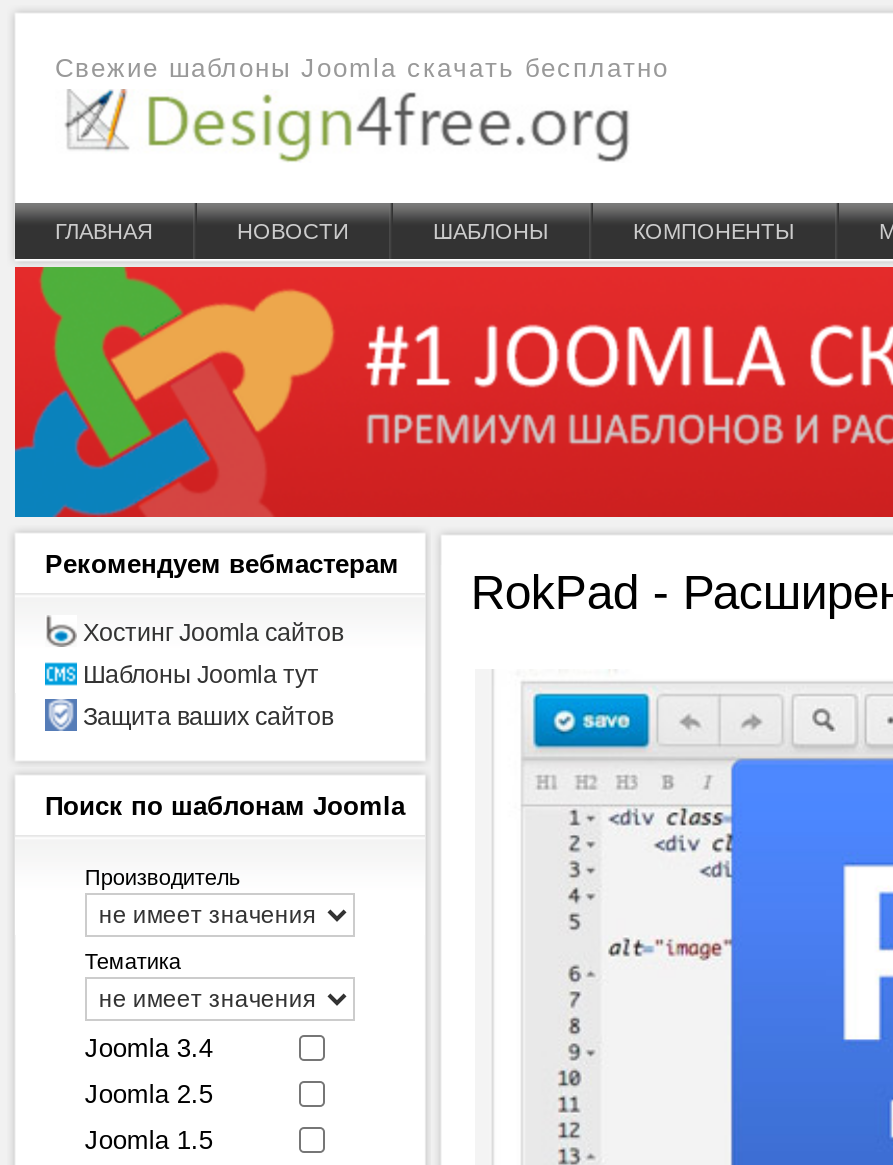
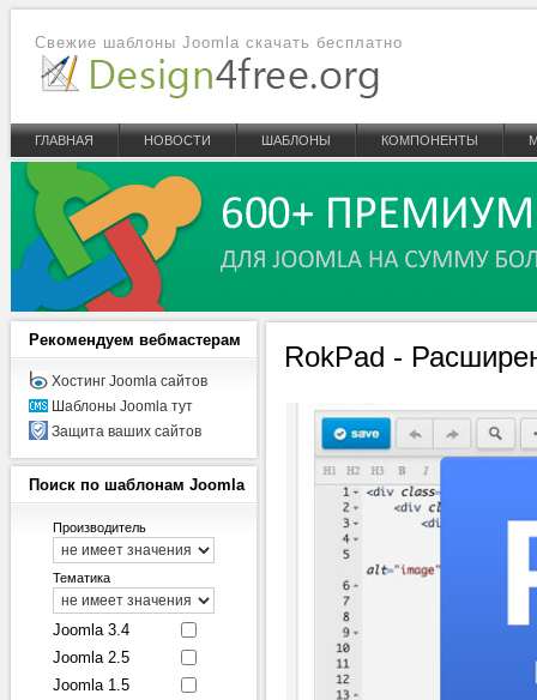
- [image]
+ [image]
